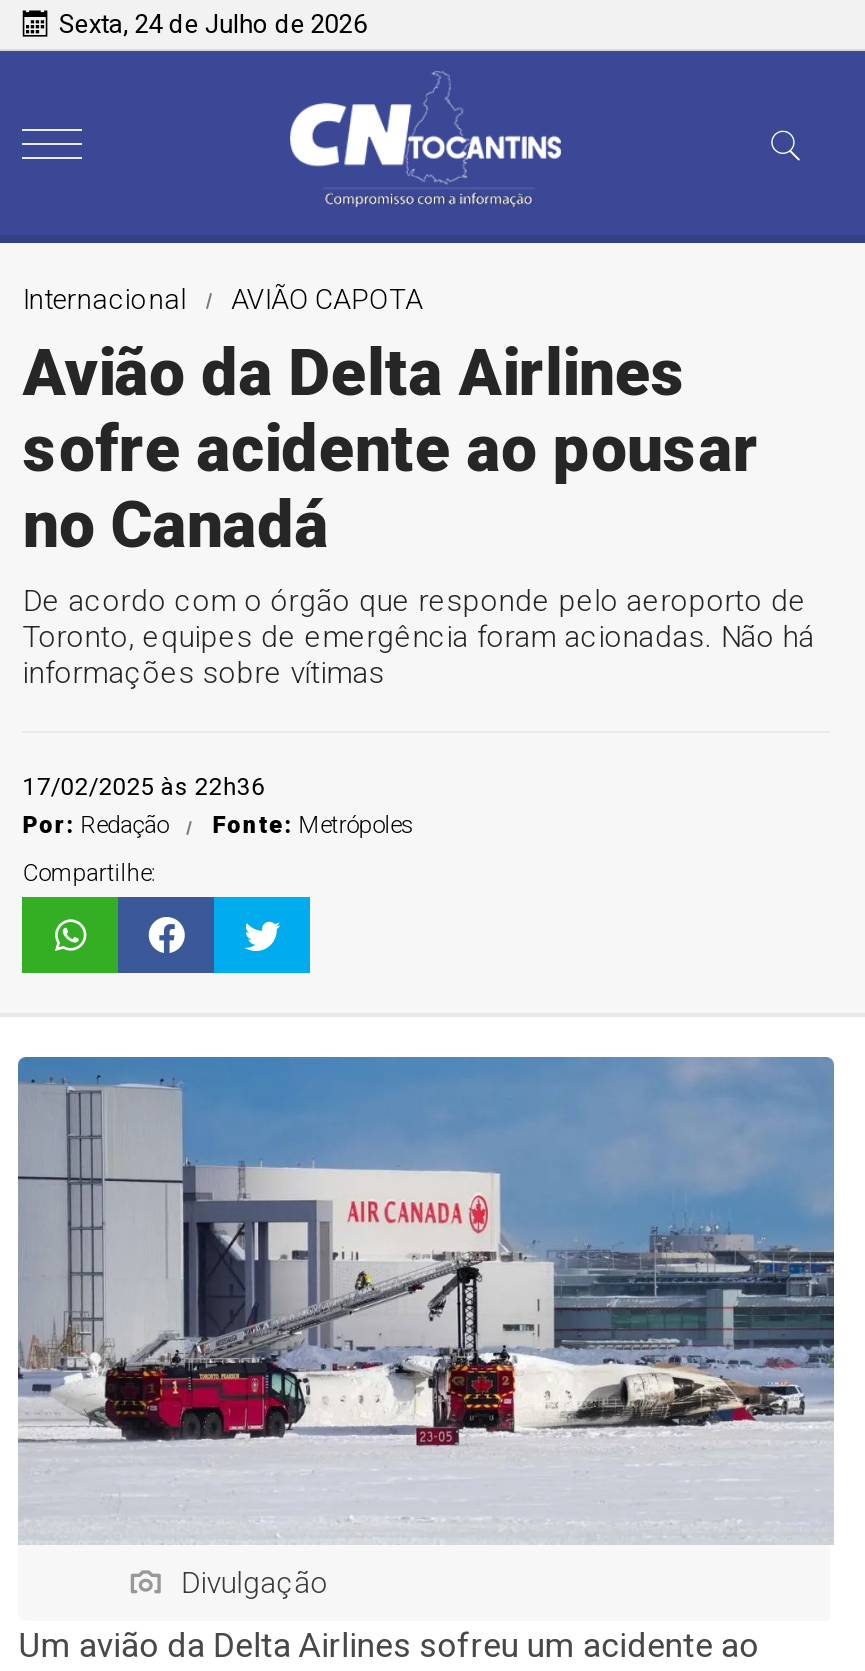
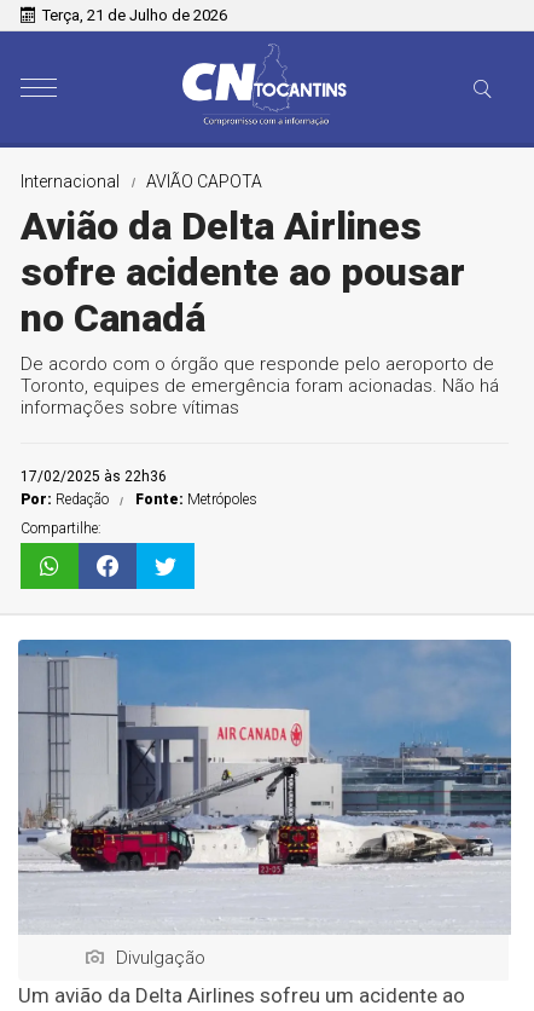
- Sexta, 24 de Julho de 2026
+ Terça, 21 de Julho de 2026
